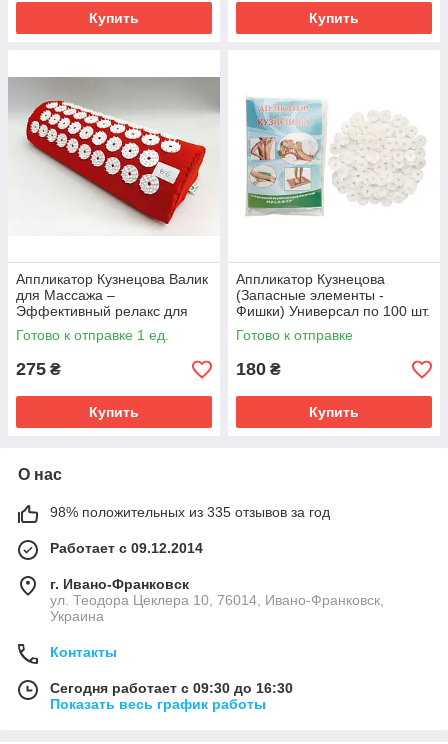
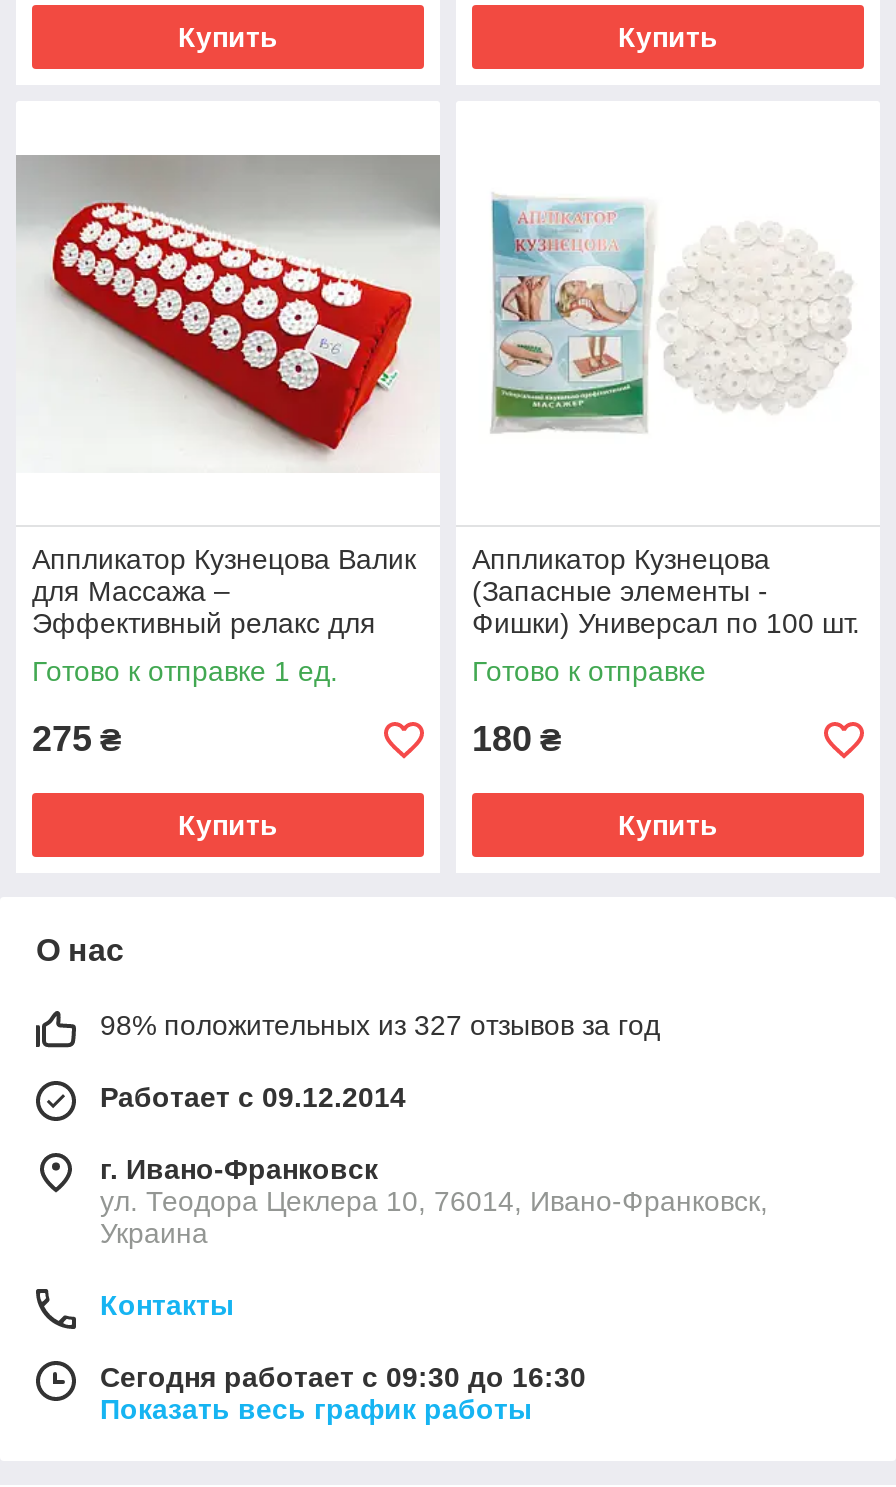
- 98% положительных из 335 отзывов за год
+ 98% положительных из 327 отзывов за год
